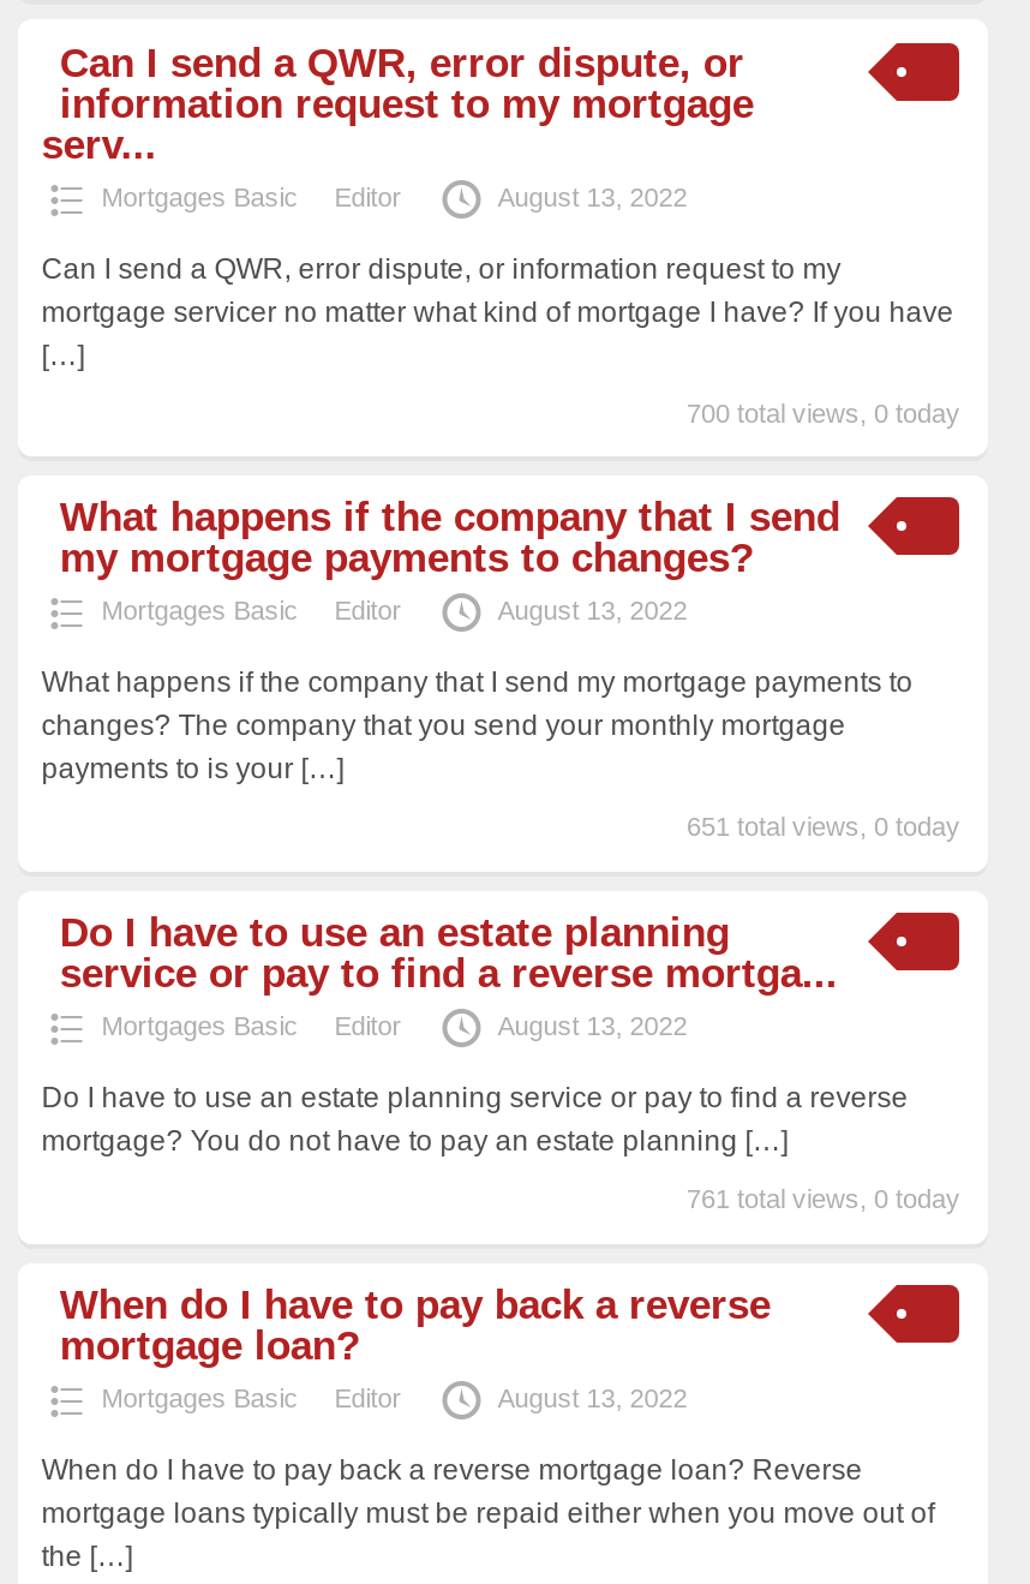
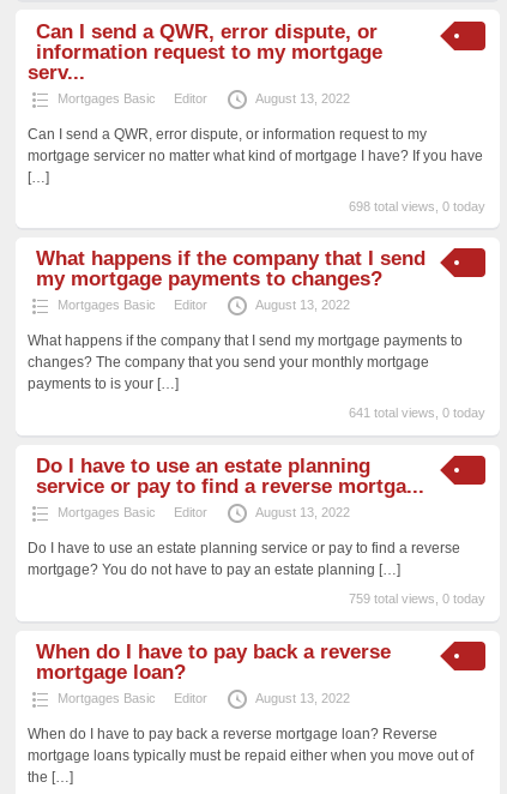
- 700 total views, 0 today
+ 698 total views, 0 today

- 651 total views, 0 today
+ 641 total views, 0 today

- 761 total views, 0 today
+ 759 total views, 0 today
